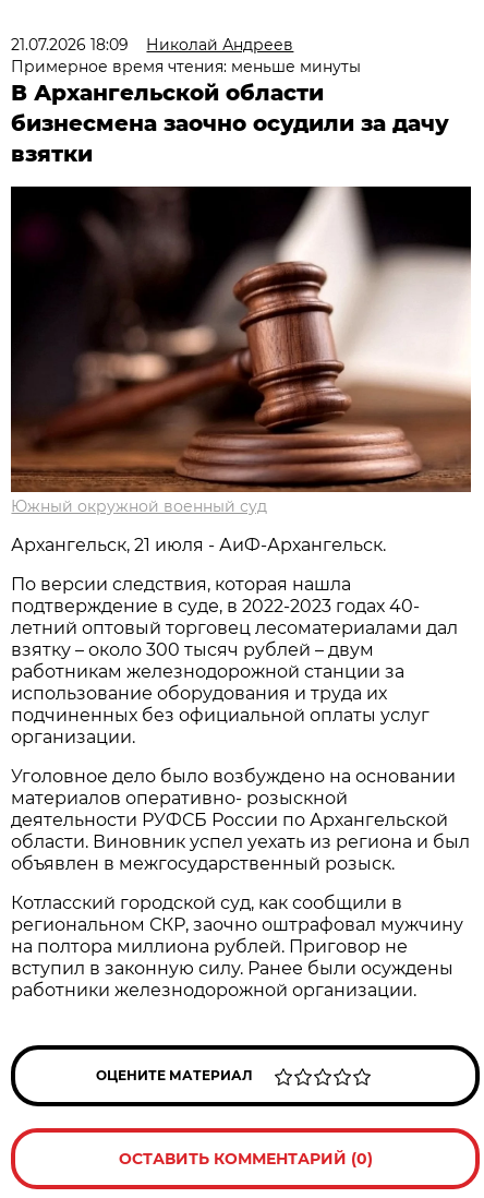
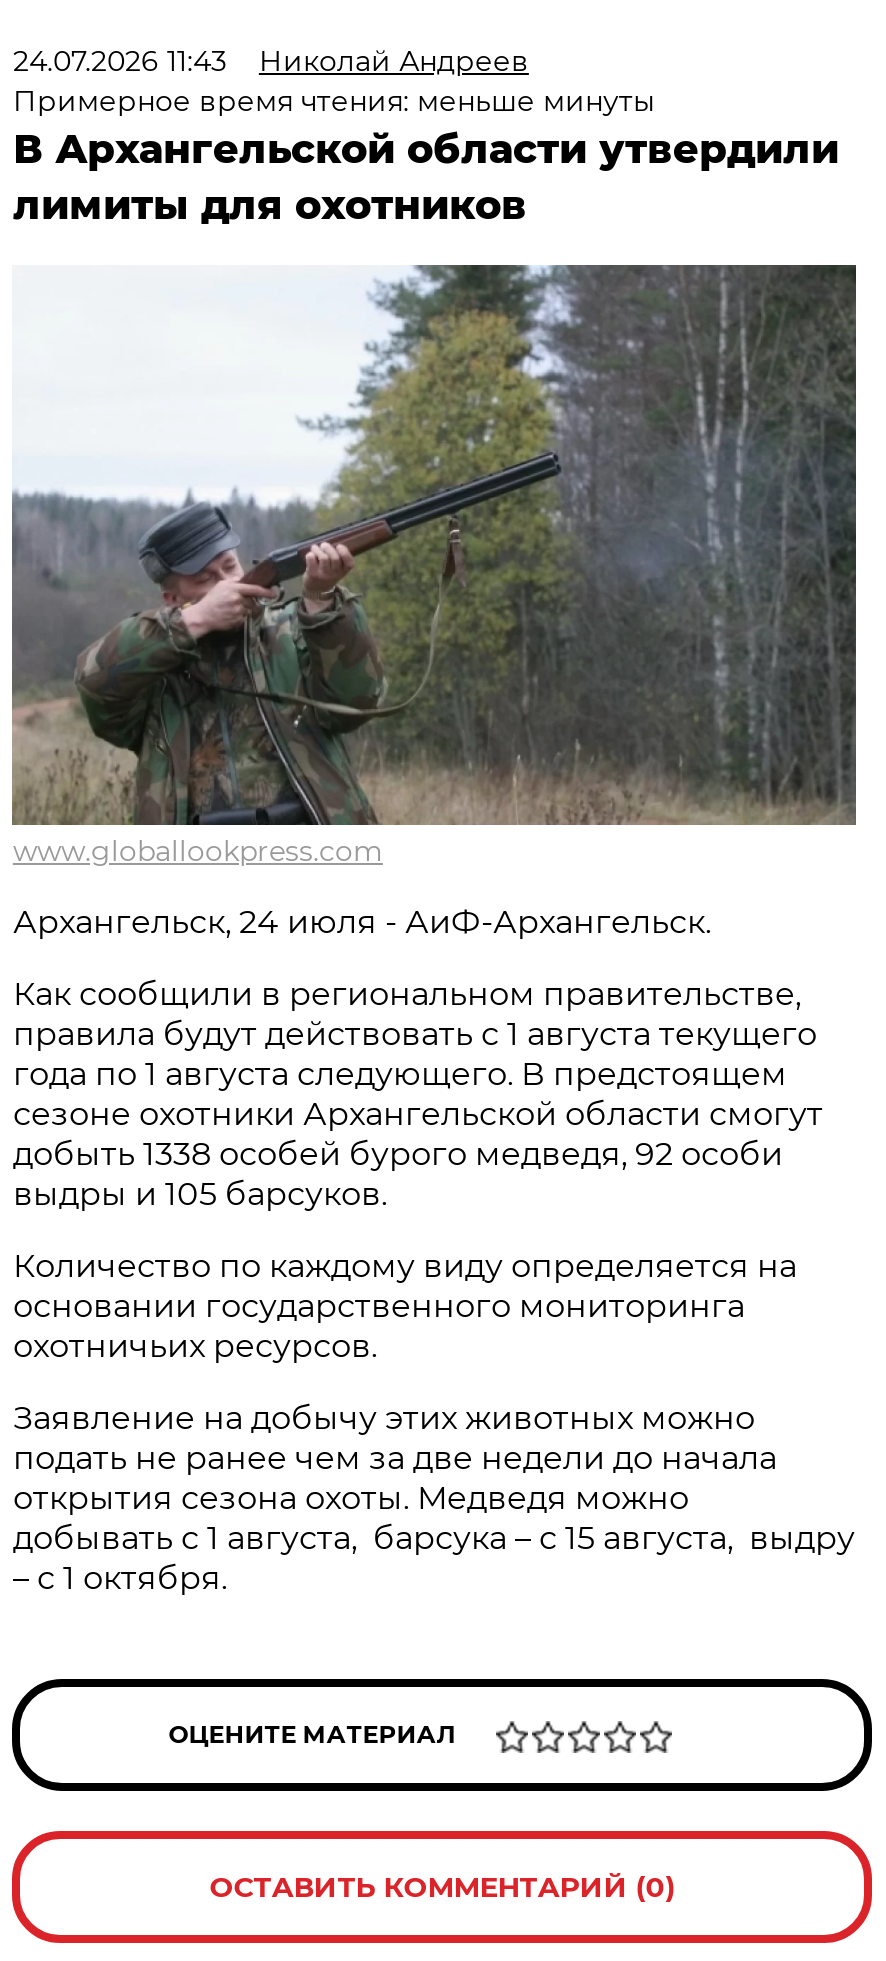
- 21.07.2026 18:09 Николай Андреев
+ 24.07.2026 11:43 Николай Андреев

- В Архангельской области
- бизнесмена заочно осудили за дачу
- взятки
+ В Архангельской области утвердили
+ лимиты для охотников

- [image]
- Южный окружной военный суд
+ [image]
+ www.globallookpress.com

- Архангельск, 21 июля - АиФ-Архангельск.
+ Архангельск, 24 июля - АиФ-Архангельск.

- По версии следствия, которая нашла
- подтверждение в суде, в 2022-2023 годах 40-
- летний оптовый торговец лесоматериалами дал
- взятку – около 300 тысяч рублей – двум
- работникам железнодорожной станции за
- использование оборудования и труда их
- подчиненных без официальной оплаты услуг
- организации.
+ Как сообщили в региональном правительстве,
+ правила будут действовать с 1 августа текущего
+ года по 1 августа следующего. В предстоящем
+ сезоне охотники Архангельской области смогут
+ добыть 1338 особей бурого медведя, 92 особи
+ выдры и 105 барсуков.

- Уголовное дело было возбуждено на основании
- материалов оперативно- розыскной
- деятельности РУФСБ России по Архангельской
- области. Виновник успел уехать из региона и был
- объявлен в межгосударственный розыск.
+ Количество по каждому виду определяется на
+ основании государственного мониторинга
+ охотничьих ресурсов.

- Котласский городской суд, как сообщили в
- региональном СКР, заочно оштрафовал мужчину
- на полтора миллиона рублей. Приговор не
- вступил в законную силу. Ранее были осуждены
- работники железнодорожной организации.
+ Заявление на добычу этих животных можно
+ подать не ранее чем за две недели до начала
+ открытия сезона охоты. Медведя можно
+ добывать с 1 августа, барсука – с 15 августа, выдру
+ – с 1 октября.
